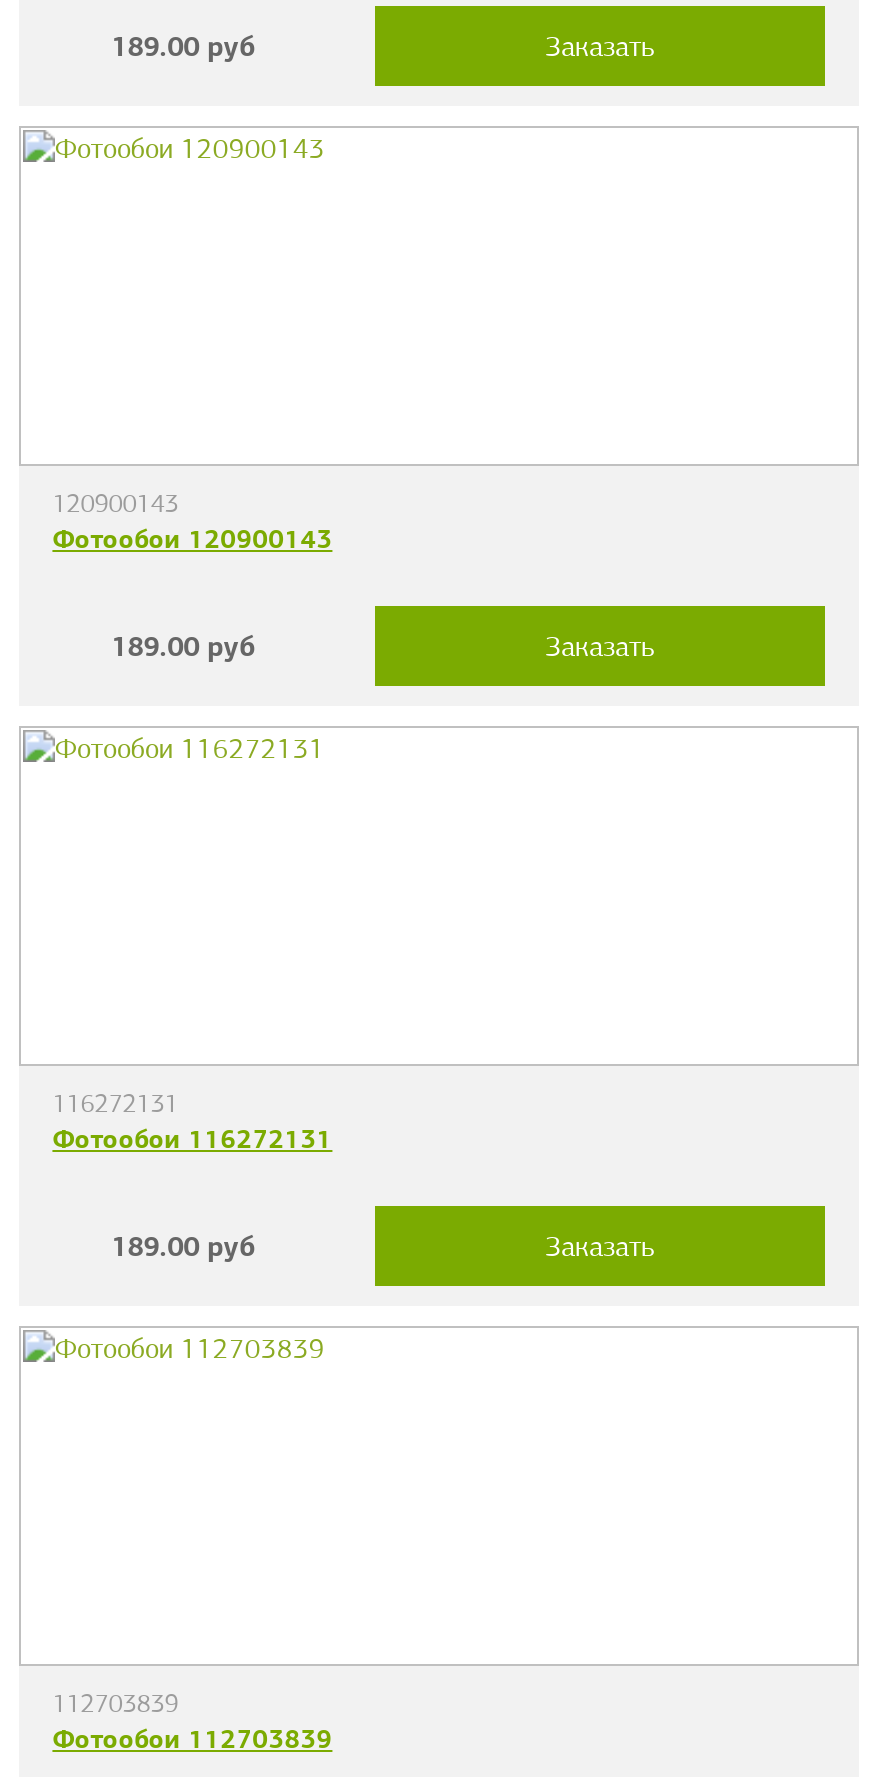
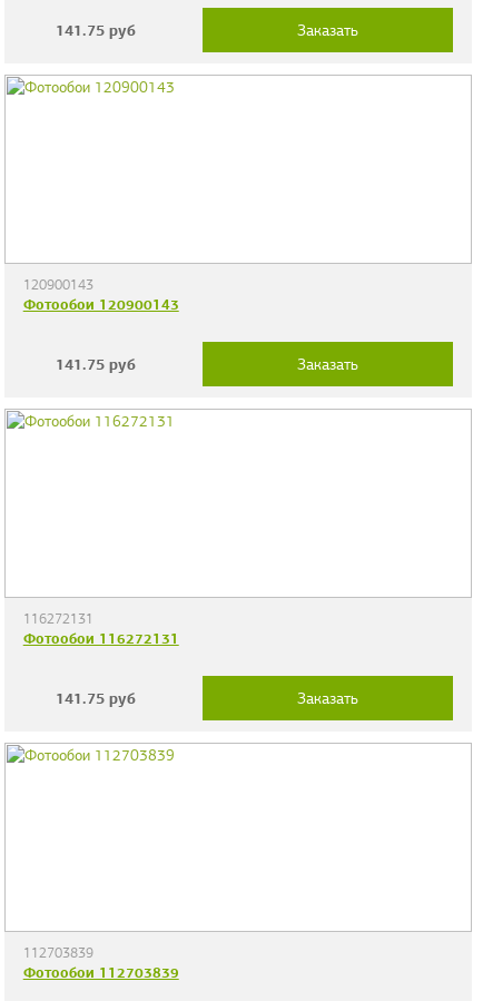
- 189.00 руб
+ 141.75 руб

- 189.00 руб
+ 141.75 руб

- 189.00 руб
+ 141.75 руб
